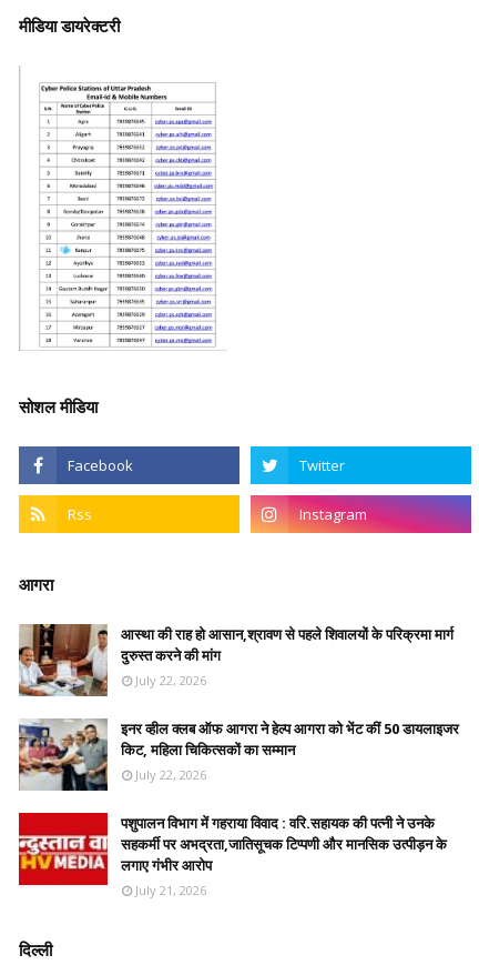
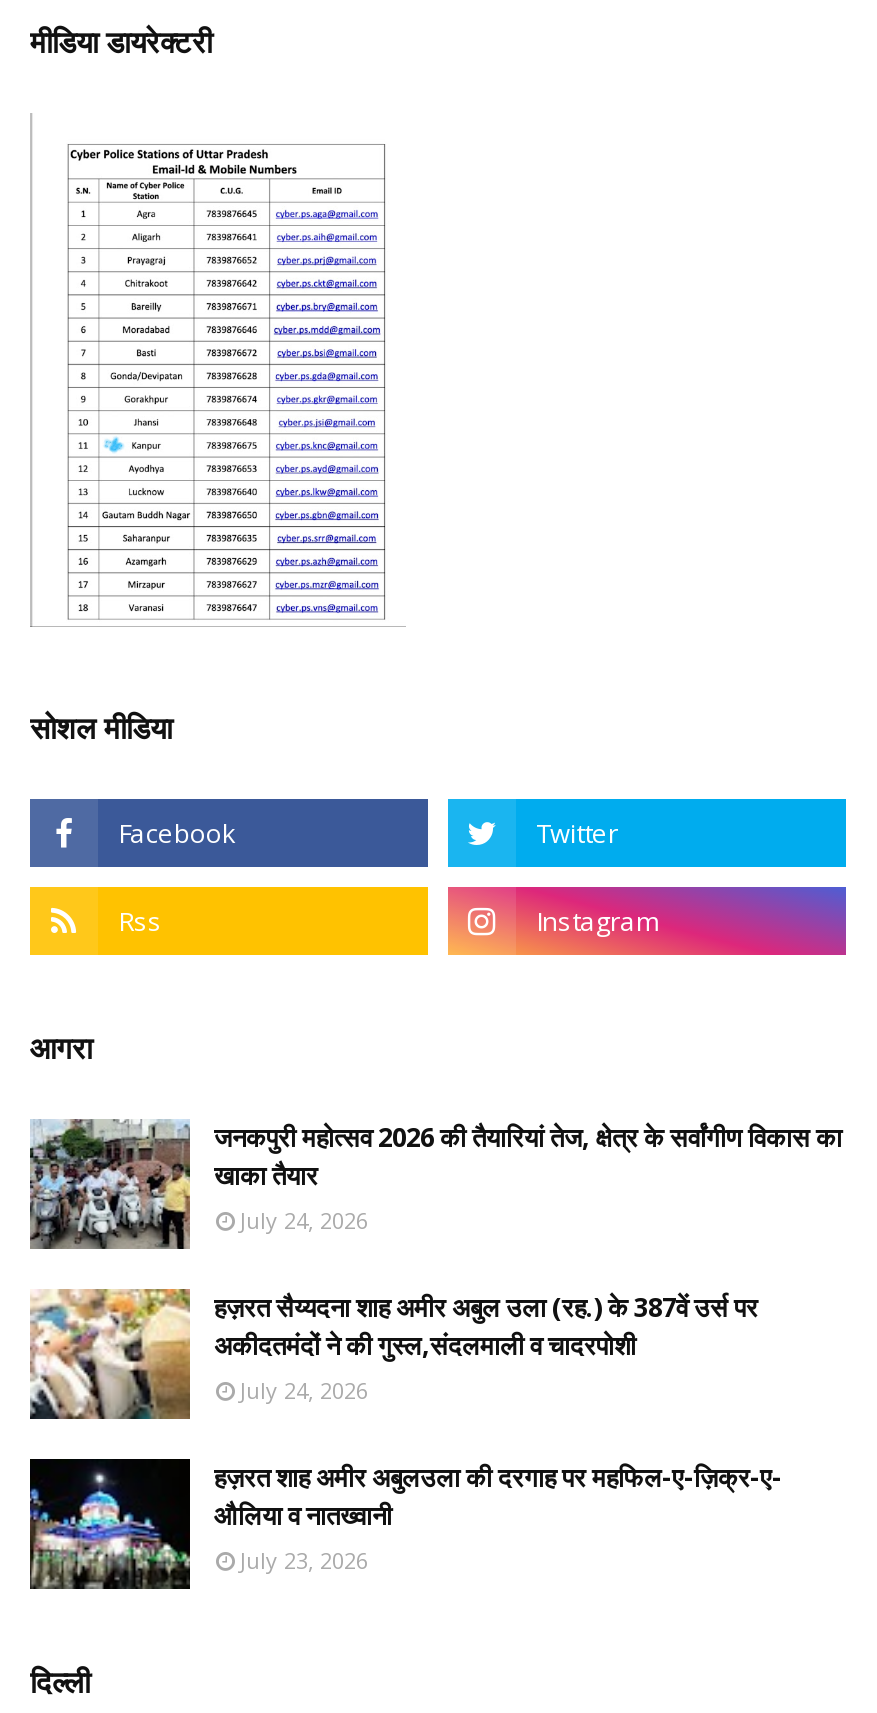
- [image]
- आस्था की राह हो आसान,श्रावण से पहले शिवालयों के परिक्रमा मार्ग
- दुरुस्त करने की मांग
- July 22, 2026
+ [image]
+ जनकपुरी महोत्सव 2026 की तैयारियां तेज, क्षेत्र के सर्वांगीण विकास का
+ खाका तैयार
+ July 24, 2026

- [image]
- इनर व्हील क्लब ऑफ आगरा ने हेल्प आगरा को भेंट कीं 50 डायलाइजर
- किट, महिला चिकित्सकों का सम्मान
- July 22, 2026
+ [image]
+ हज़रत सैय्यदना शाह अमीर अबुल उला (रह.) के 387वें उर्स पर
+ अकीदतमंदों ने की गुस्ल,संदलमाली व चादरपोशी
+ July 24, 2026

- [image]
- पशुपालन विभाग में गहराया विवाद : वरि.सहायक की पत्नी ने उनके
- सहकर्मी पर अभद्रता,जातिसूचक टिप्पणी और मानसिक उत्पीड़न के
- लगाए गंभीर आरोप
- July 21, 2026
+ [image]
+ हज़रत शाह अमीर अबुलउला की दरगाह पर महफिल-ए-ज़िक्र-ए-
+ औलिया व नातख्वानी
+ July 23, 2026
